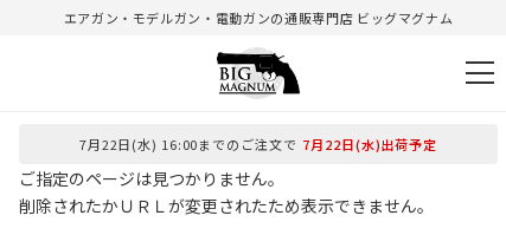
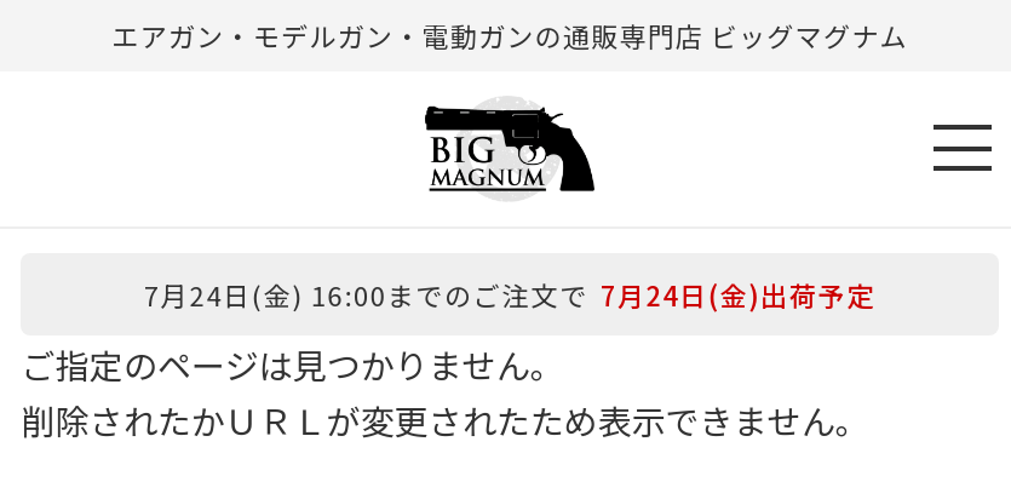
- 7月22日(水) 16:00までのご注文で 7月22日(水)出荷予定
+ 7月24日(金) 16:00までのご注文で 7月24日(金)出荷予定
